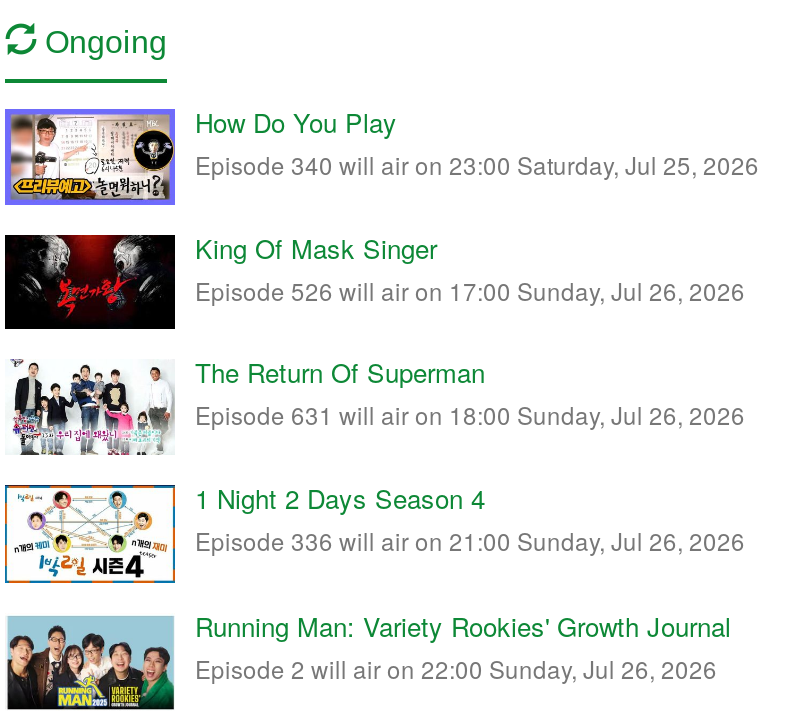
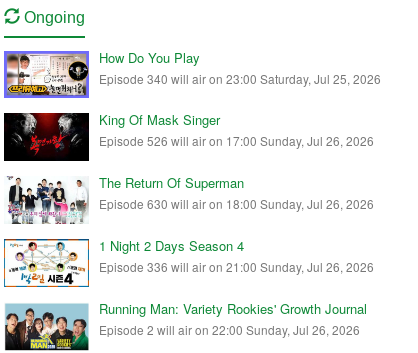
- Episode 631 will air on 18:00 Sunday, Jul 26, 2026
+ Episode 630 will air on 18:00 Sunday, Jul 26, 2026
